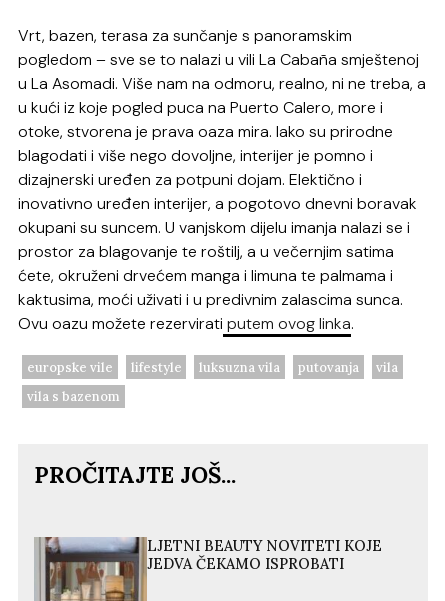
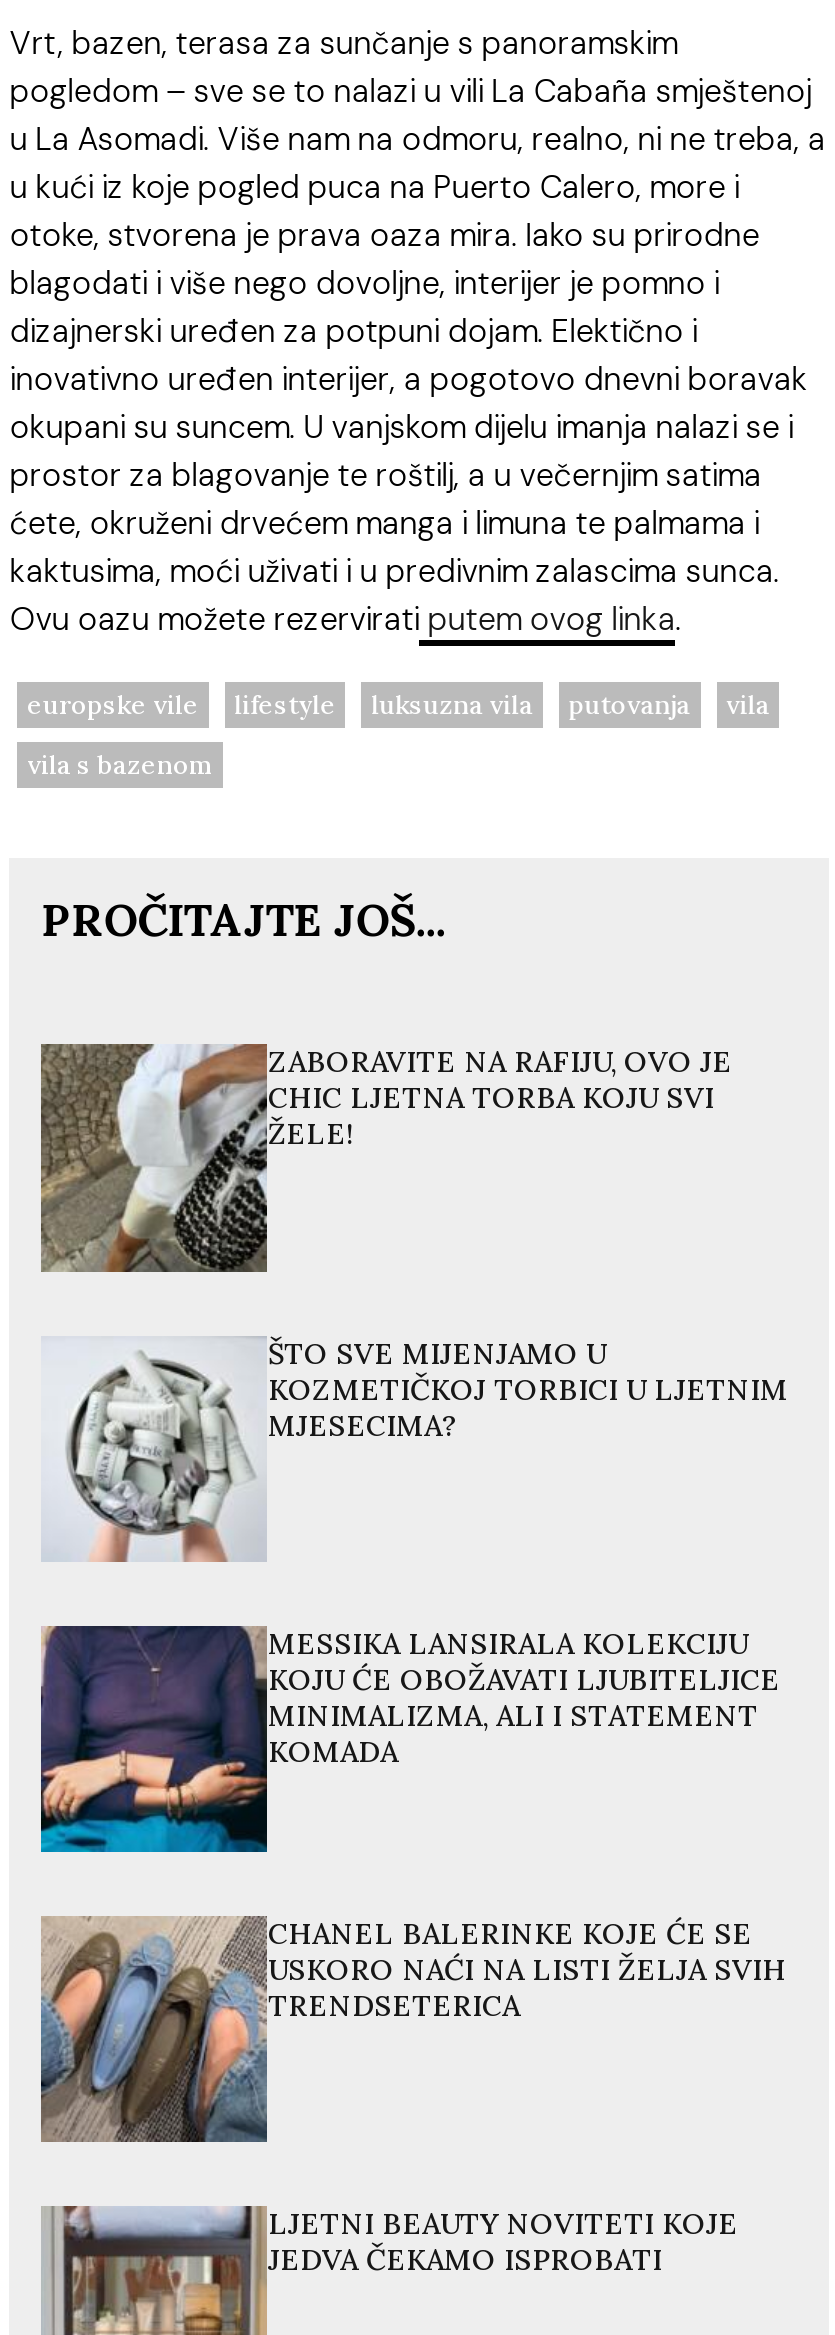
+ [image]
+ MESSIKA LANSIRALA KOLEKCIJU
+ KOJU ĆE OBOŽAVATI LJUBITELJICE
+ MINIMALIZMA, ALI I STATEMENT
+ KOMADA

+ [image]
+ CHANEL BALERINKE KOJE ĆE SE
+ USKORO NAĆI NA LISTI ŽELJA SVIH
+ TRENDSETERICA

+ [image]
+ ZABORAVITE NA RAFIJU, OVO JE
+ CHIC LJETNA TORBA KOJU SVI
+ ŽELE!

+ [image]
+ ŠTO SVE MIJENJAMO U
+ KOZMETIČKOJ TORBICI U LJETNIM
+ MJESECIMA?
